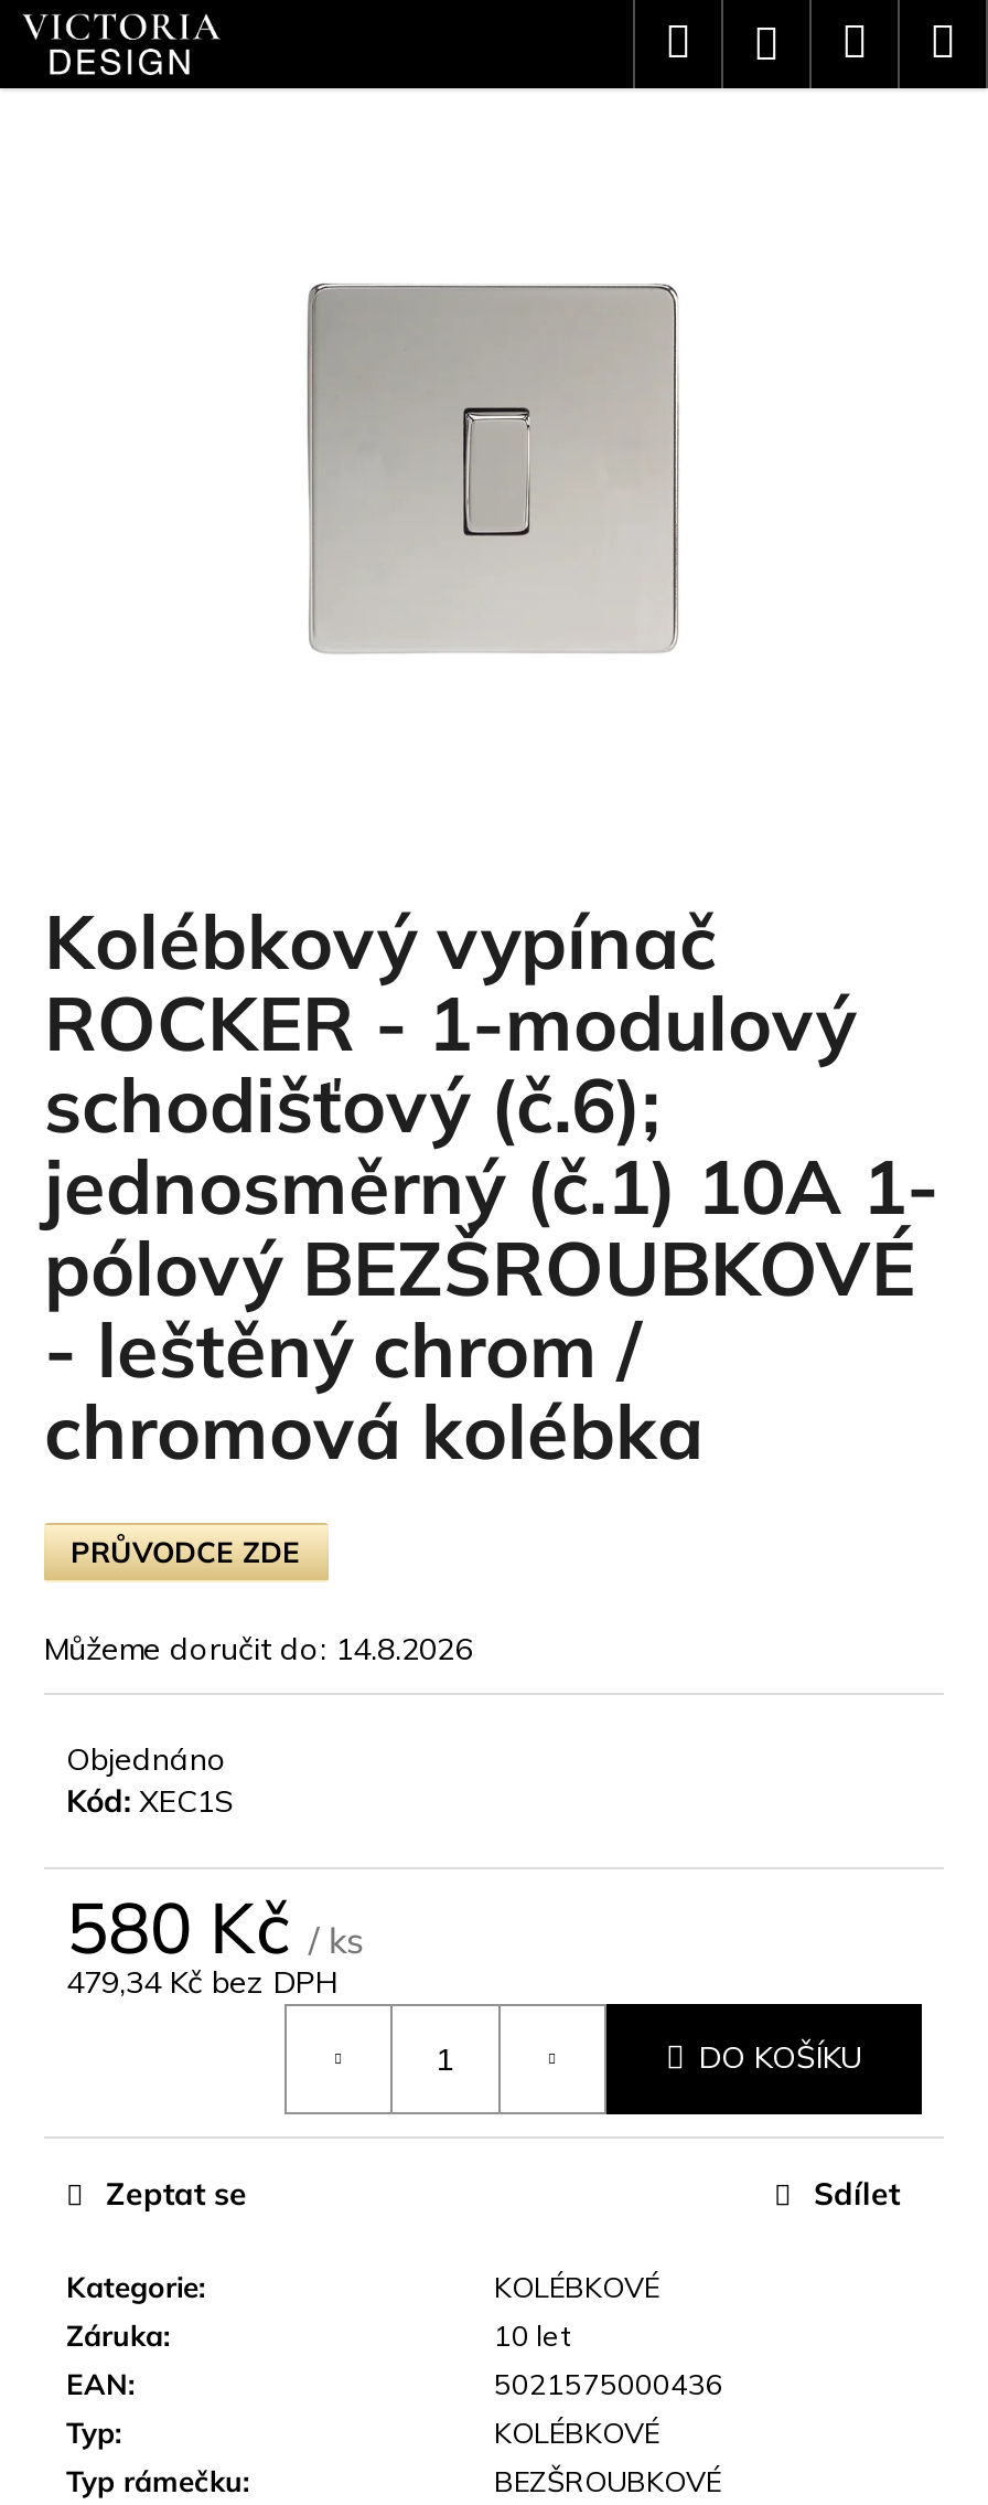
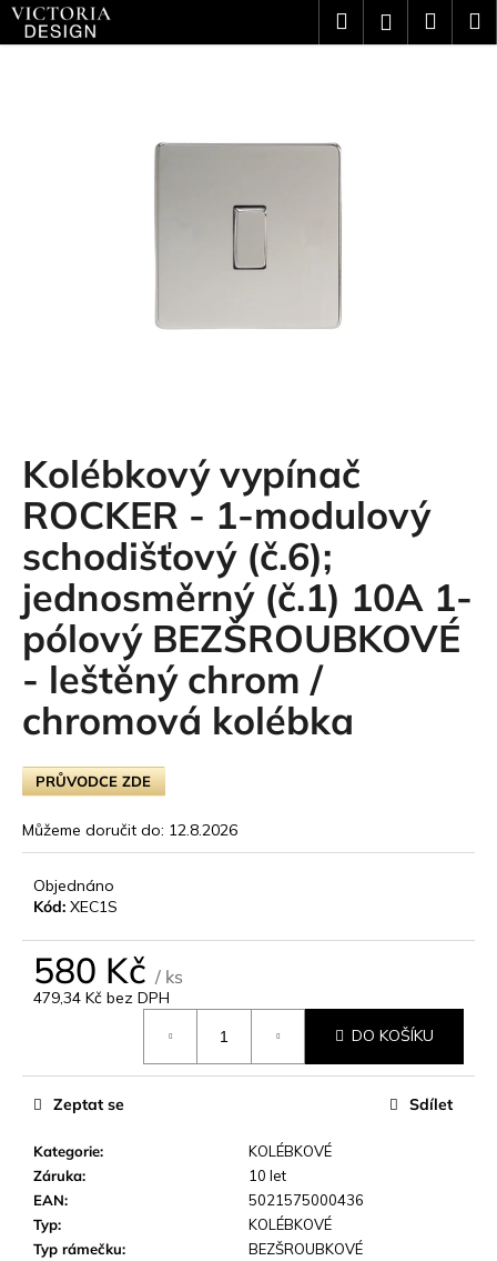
- Můžeme doručit do: 14.8.2026
+ Můžeme doručit do: 12.8.2026
